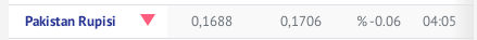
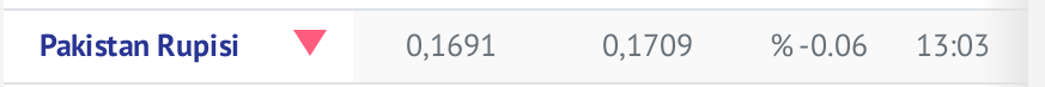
- 0,1688
+ 0,1691

- 0,1706
+ 0,1709

- 04:05
+ 13:03
